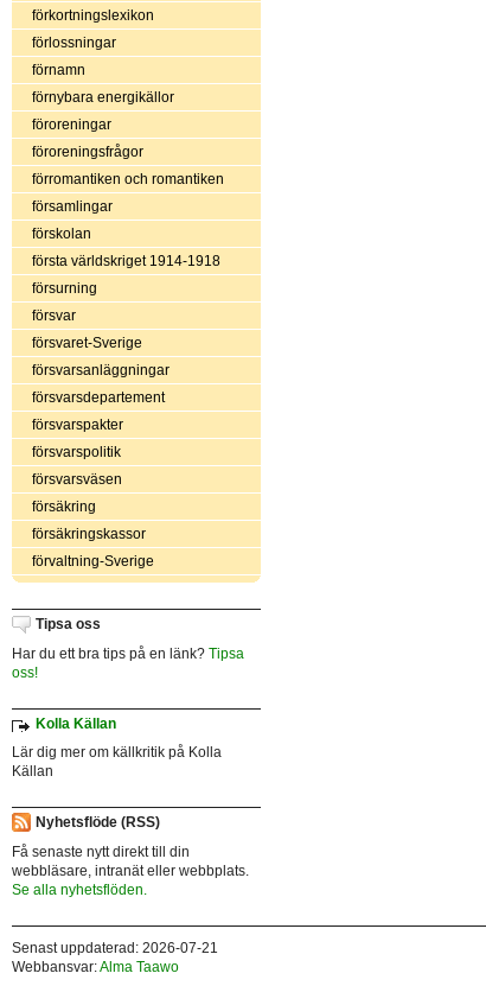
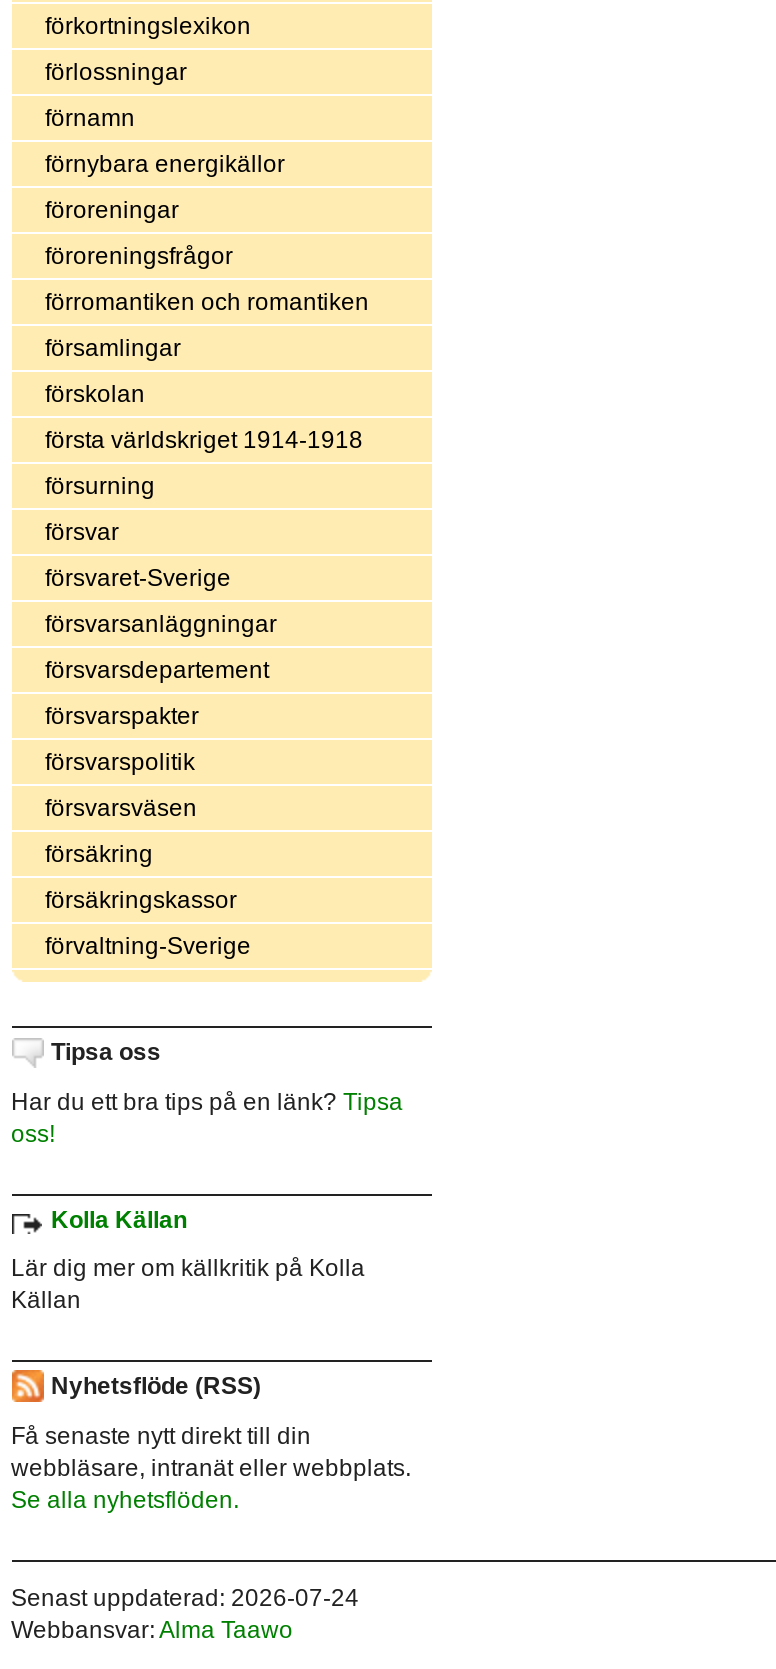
- Senast uppdaterad: 2026-07-21
+ Senast uppdaterad: 2026-07-24
